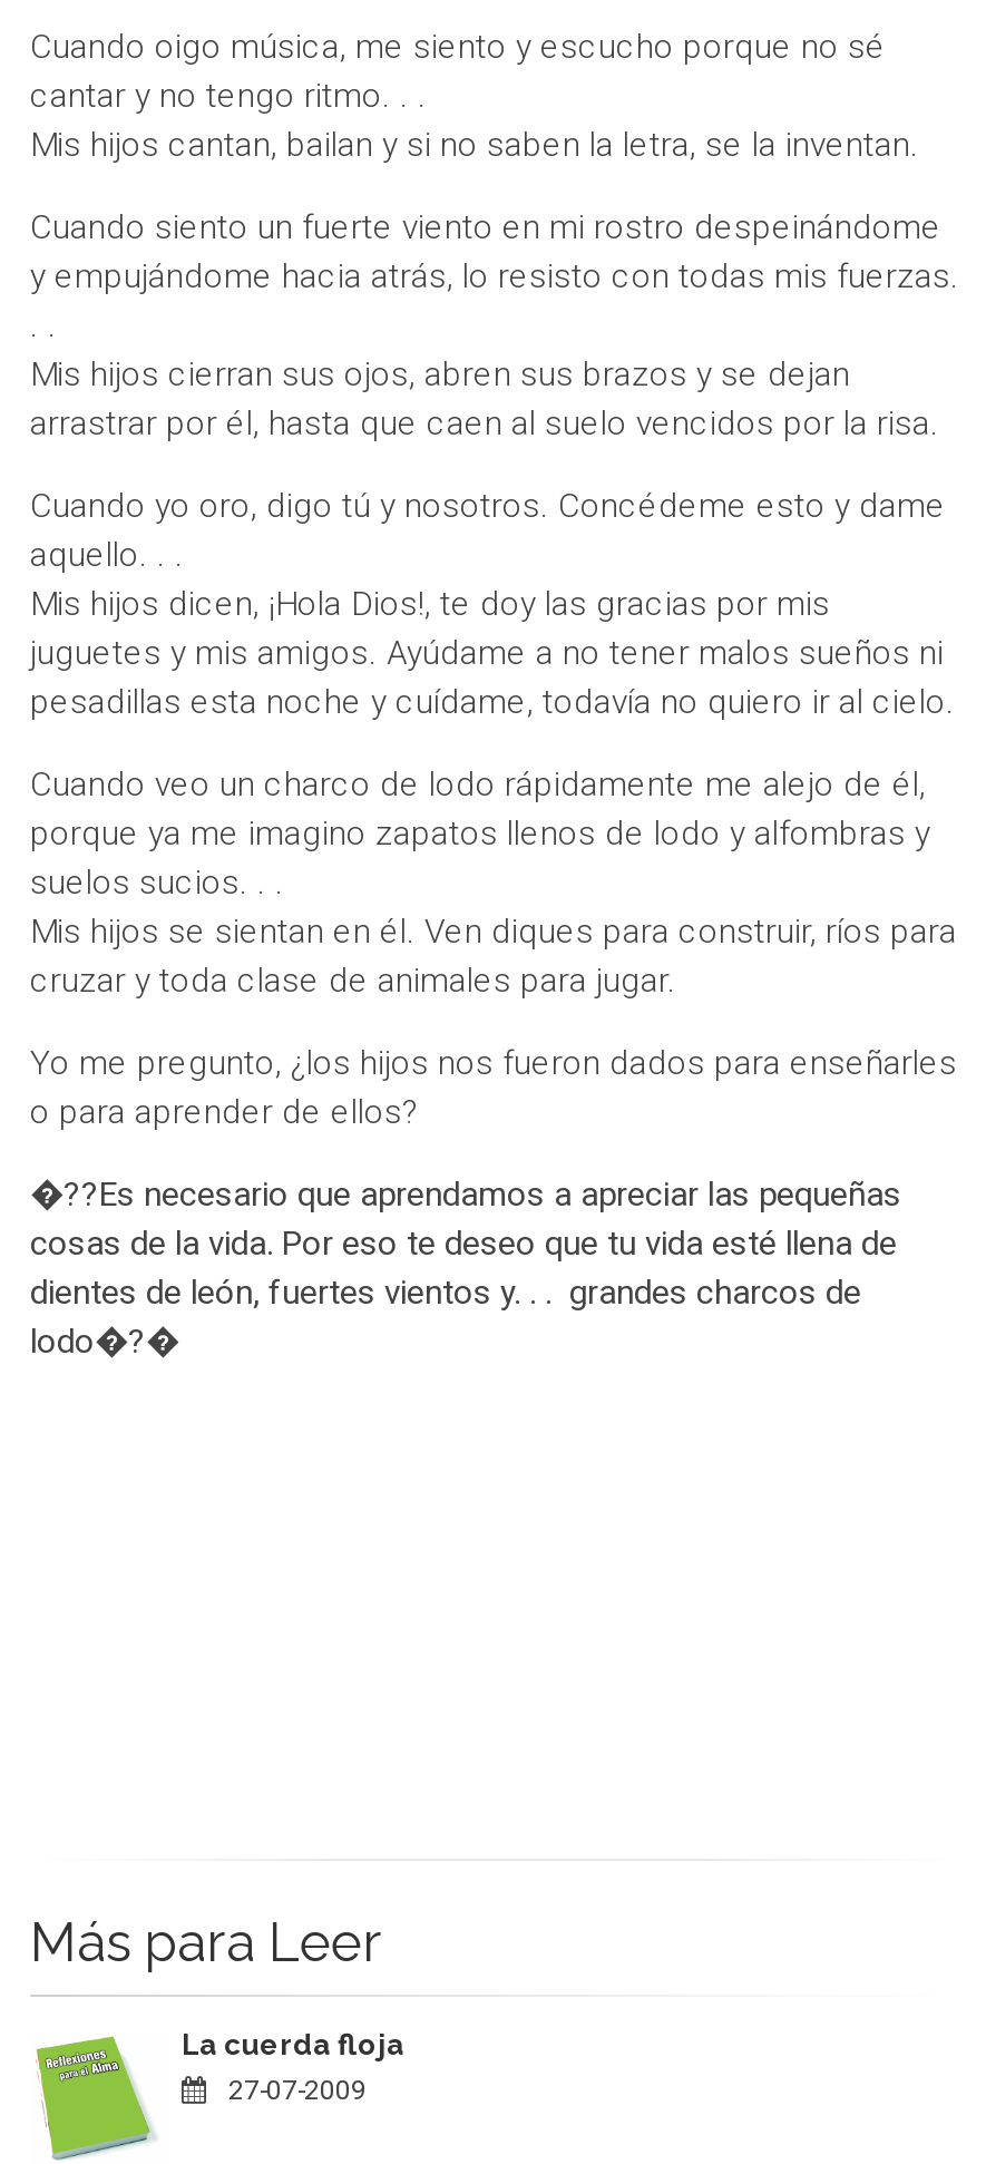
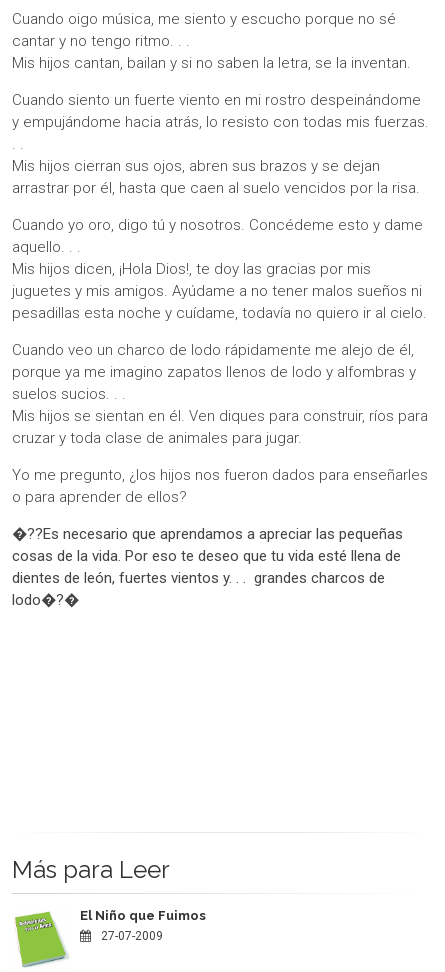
- La cuerda floja
+ El Niño que Fuimos
